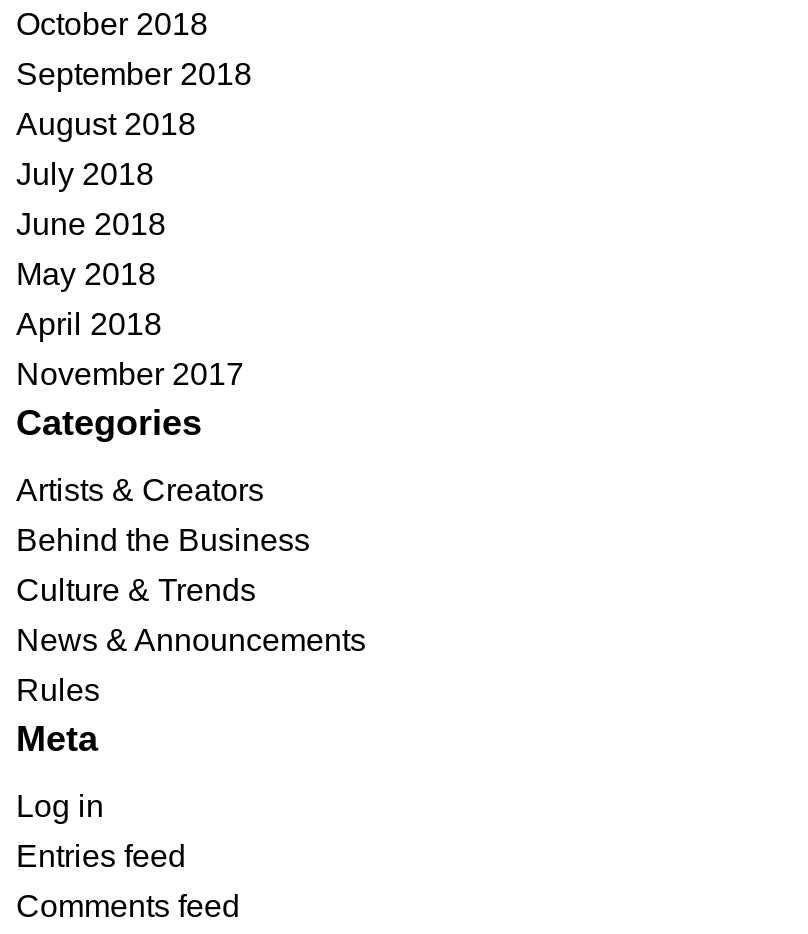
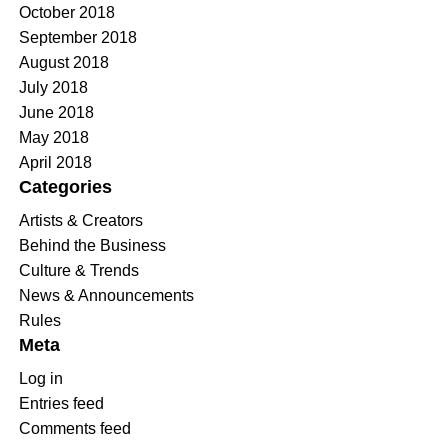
- November 2017
